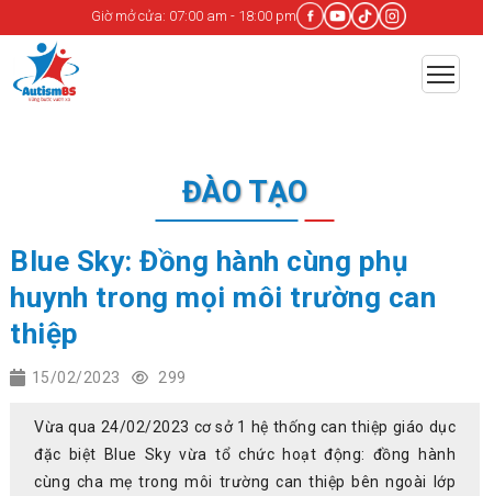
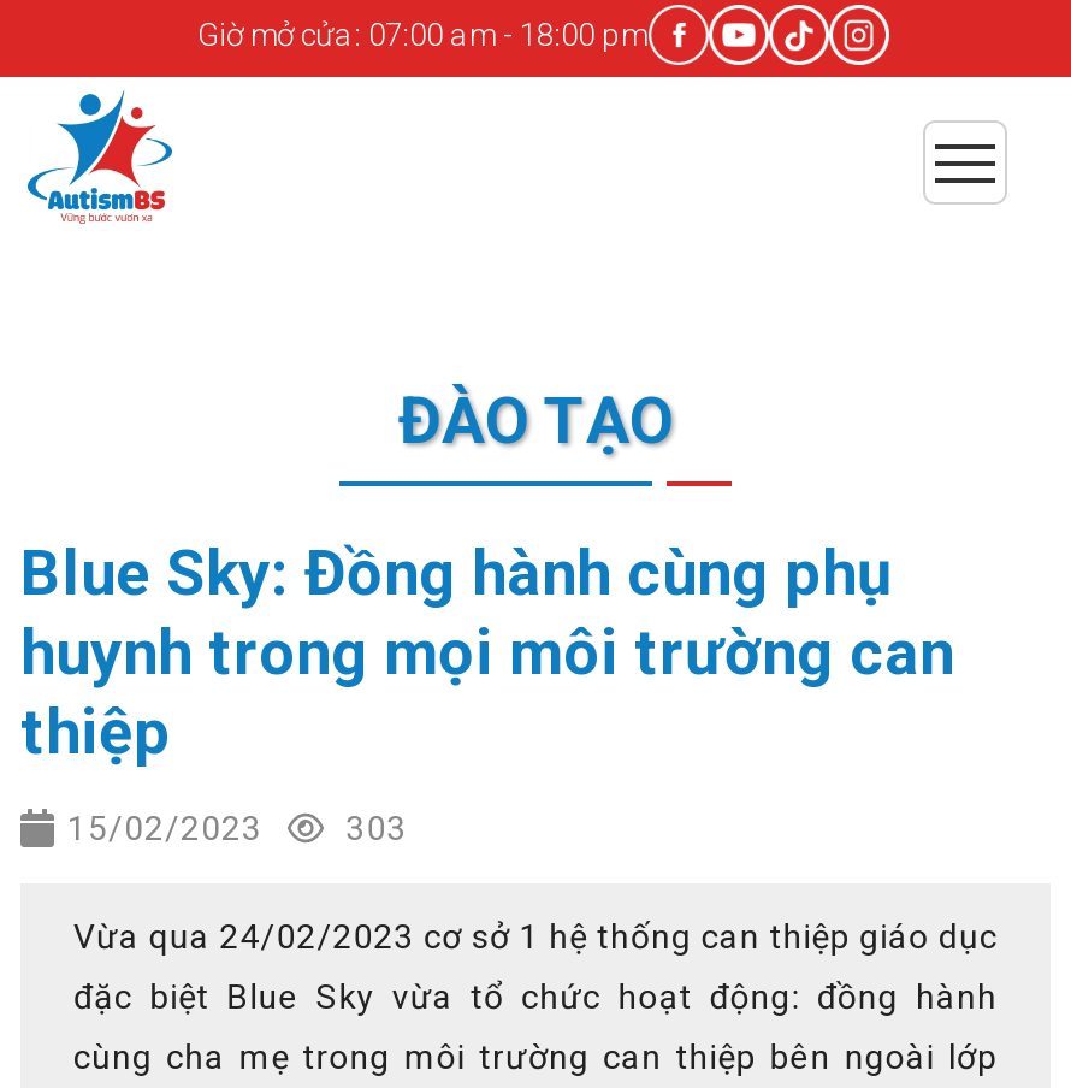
- 299
+ 303
